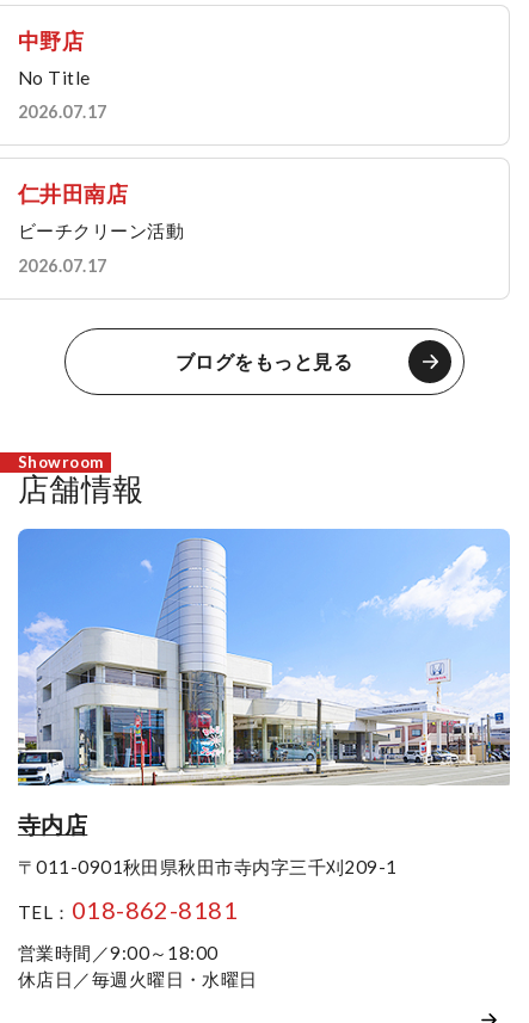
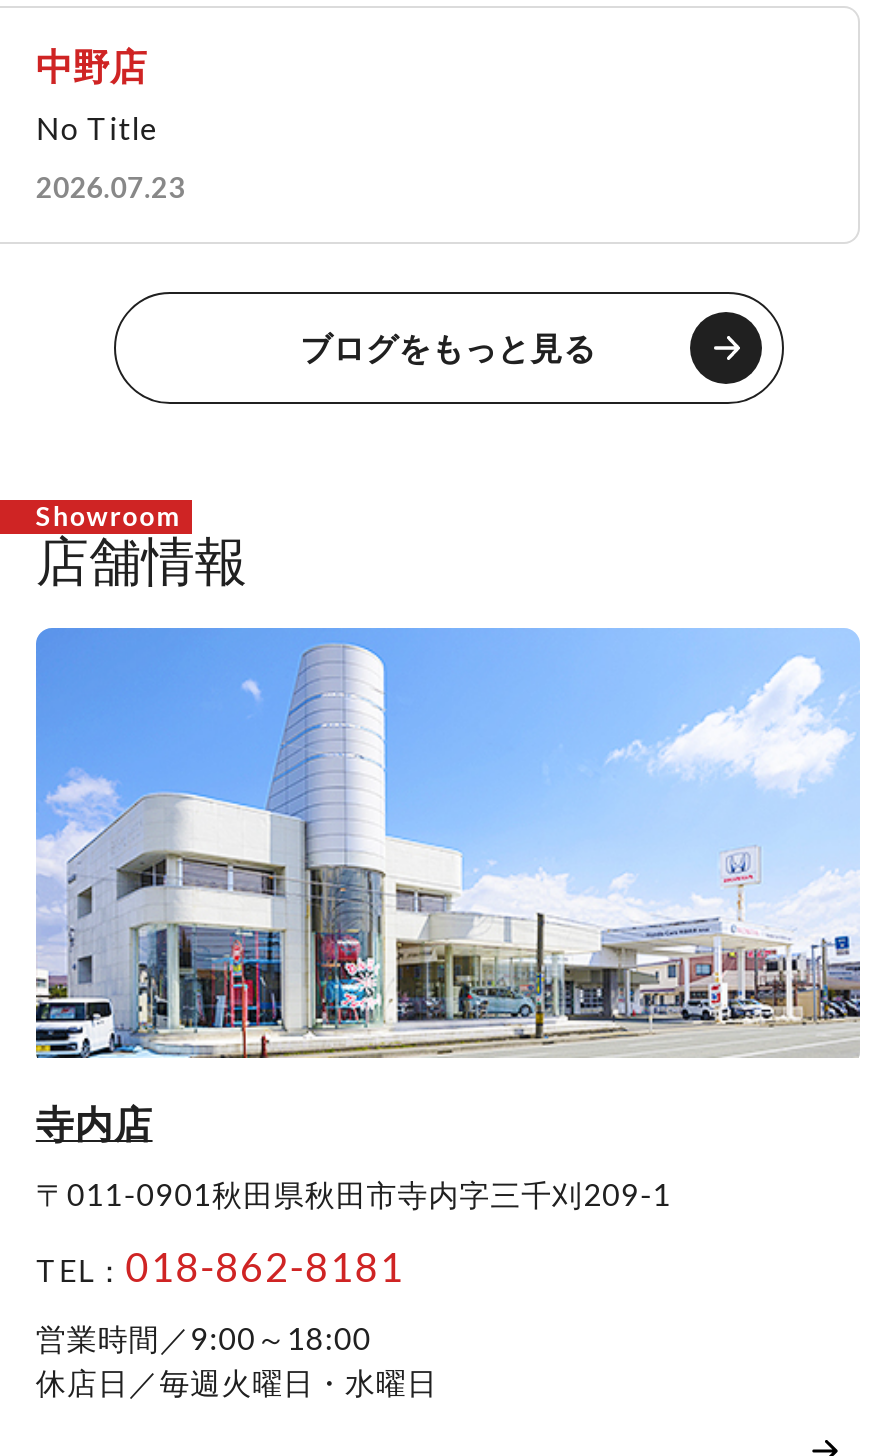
- 2026.07.17
- 仁井田南店
- ビーチクリーン活動
- 2026.07.17
+ 2026.07.23
